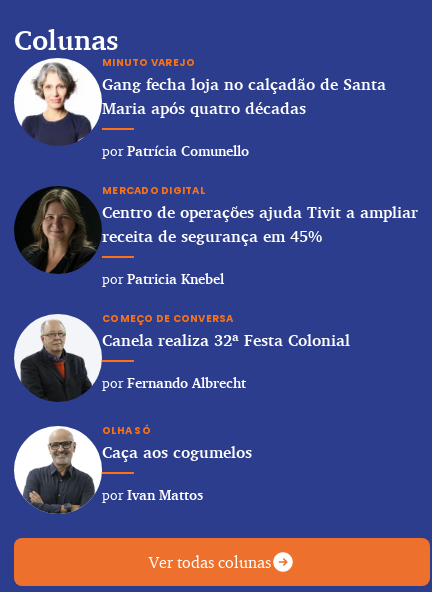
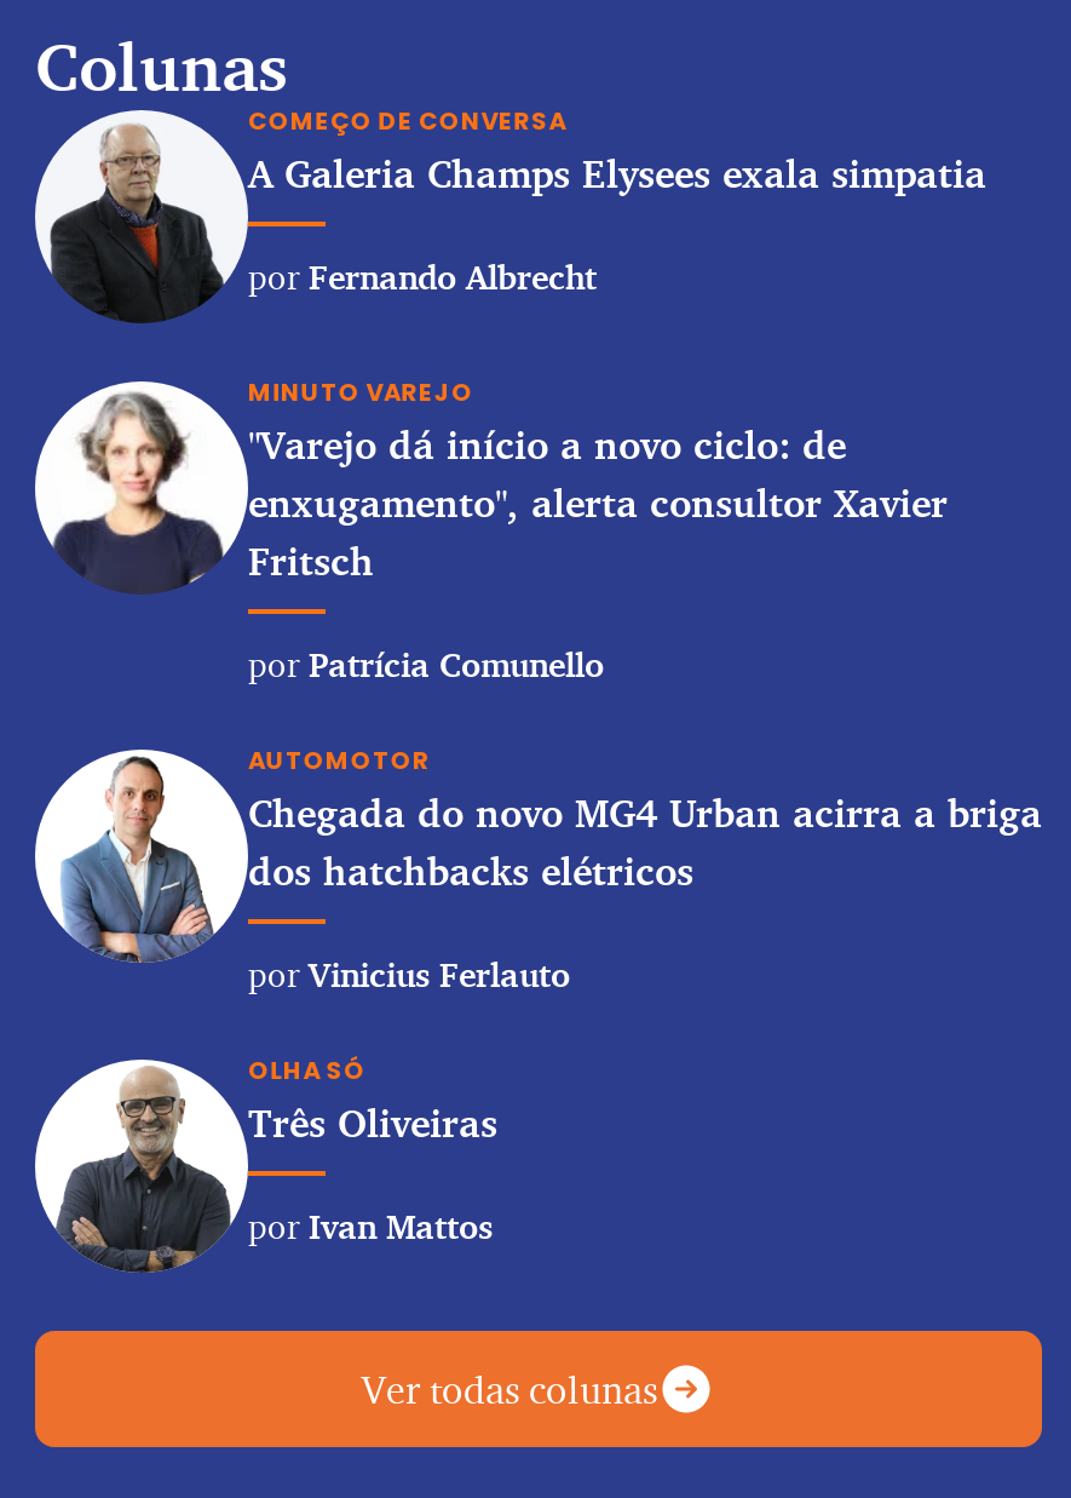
moved down: [image] | MINUTO VAREJO

+ A Galeria Champs Elysees exala simpatia

- Gang fecha loja no calçadão de Santa
- Maria após quatro décadas
+ "Varejo dá início a novo ciclo: de
+ enxugamento", alerta consultor Xavier
+ Fritsch

moved down: por Patrícia Comunello

- [image]
- MERCADO DIGITAL
- Centro de operações ajuda Tivit a ampliar
- receita de segurança em 45%
- por Patricia Knebel
- Canela realiza 32ª Festa Colonial
+ [image]
+ AUTOMOTOR
+ Chegada do novo MG4 Urban acirra a briga
+ dos hatchbacks elétricos
+ por Vinicius Ferlauto

moved up: [image] | COMEÇO DE CONVERSA

moved up: por Fernando Albrecht

- Caça aos cogumelos
+ Três Oliveiras
